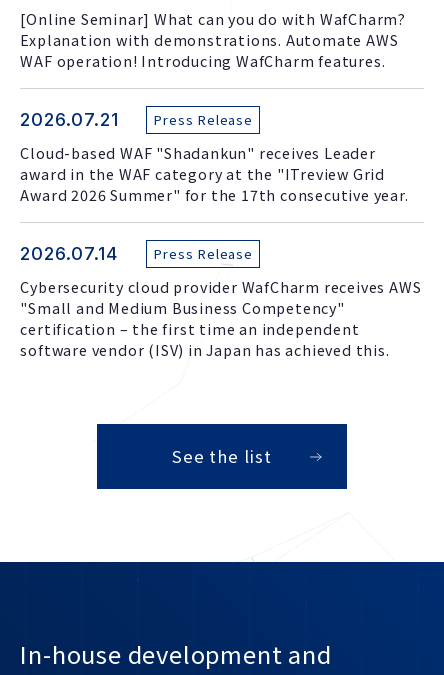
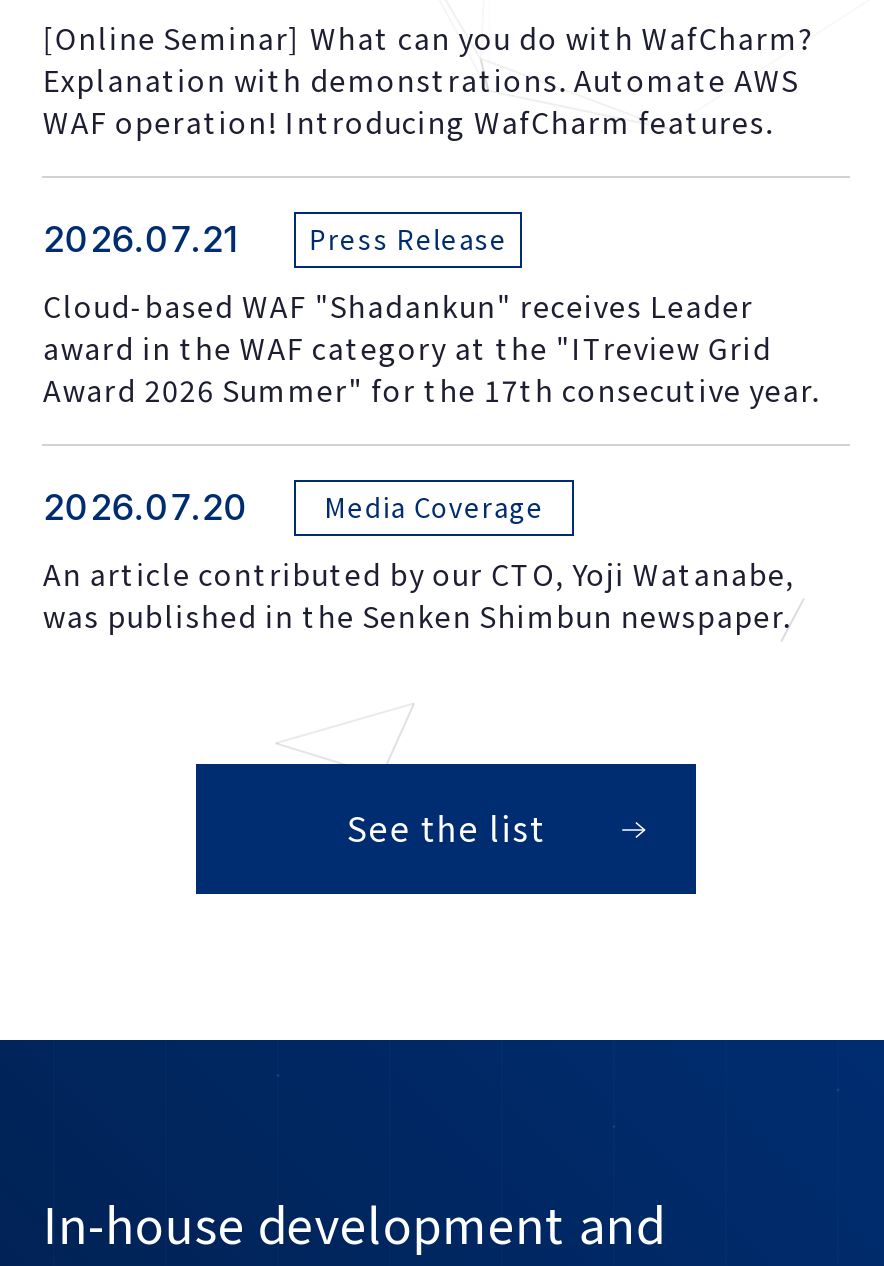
- 2026.07.14
- Press Release
+ 2026.07.20
+ Media Coverage

- Cybersecurity cloud provider WafCharm receives AWS
- "Small and Medium Business Competency"
- certification – the first time an independent
- software vendor (ISV) in Japan has achieved this.
+ An article contributed by our CTO, Yoji Watanabe,
+ was published in the Senken Shimbun newspaper.
